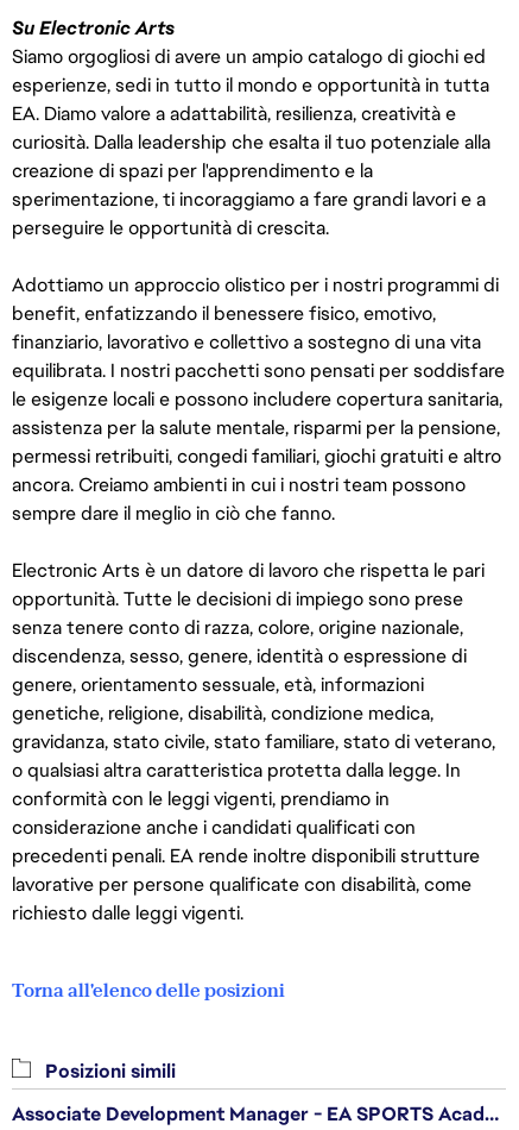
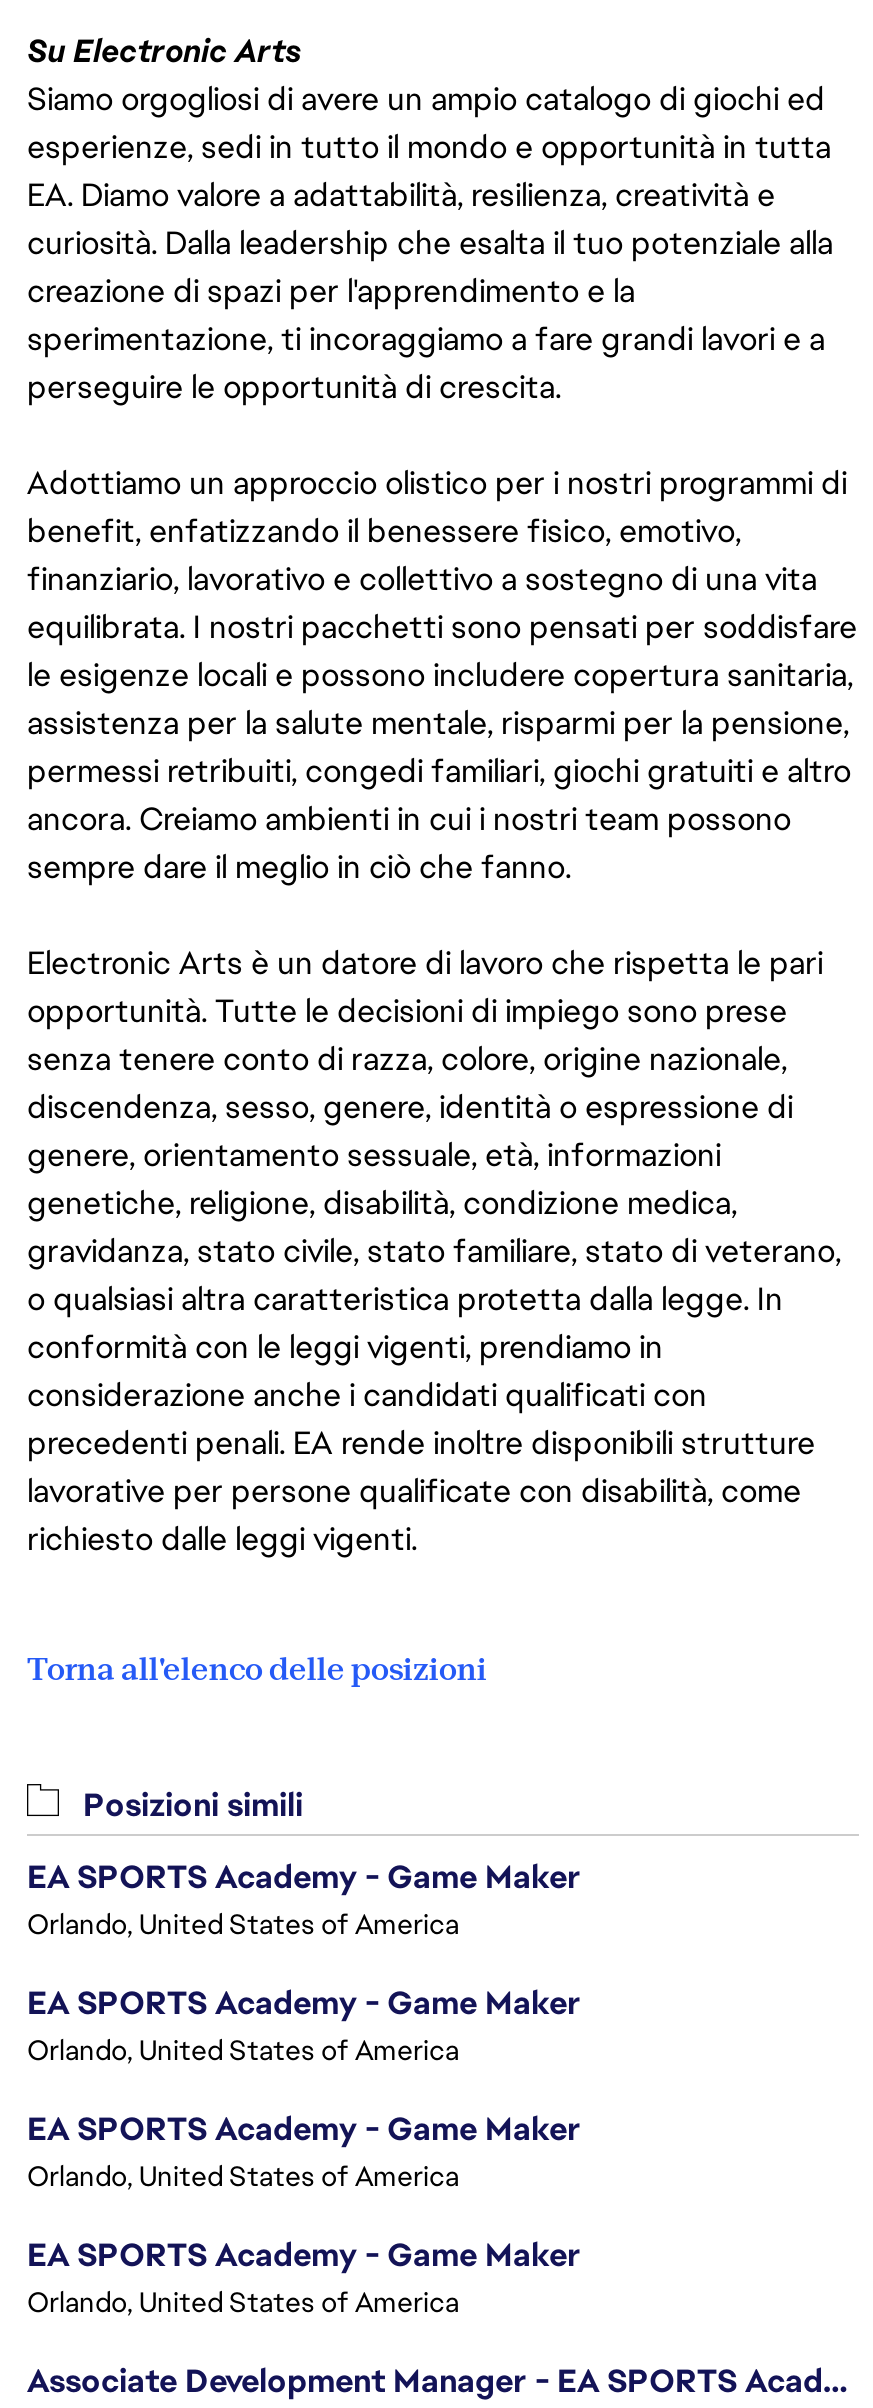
+ EA SPORTS Academy - Game Maker
+ Orlando, United States of America
+ EA SPORTS Academy - Game Maker
+ Orlando, United States of America
+ EA SPORTS Academy - Game Maker
+ Orlando, United States of America
+ EA SPORTS Academy - Game Maker
+ Orlando, United States of America
